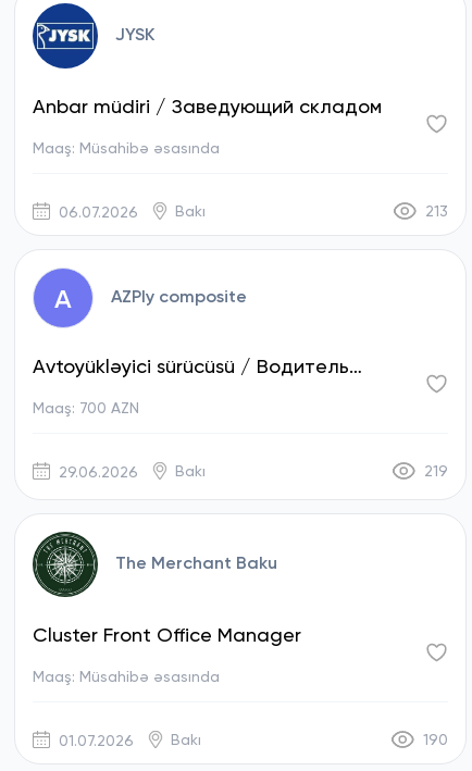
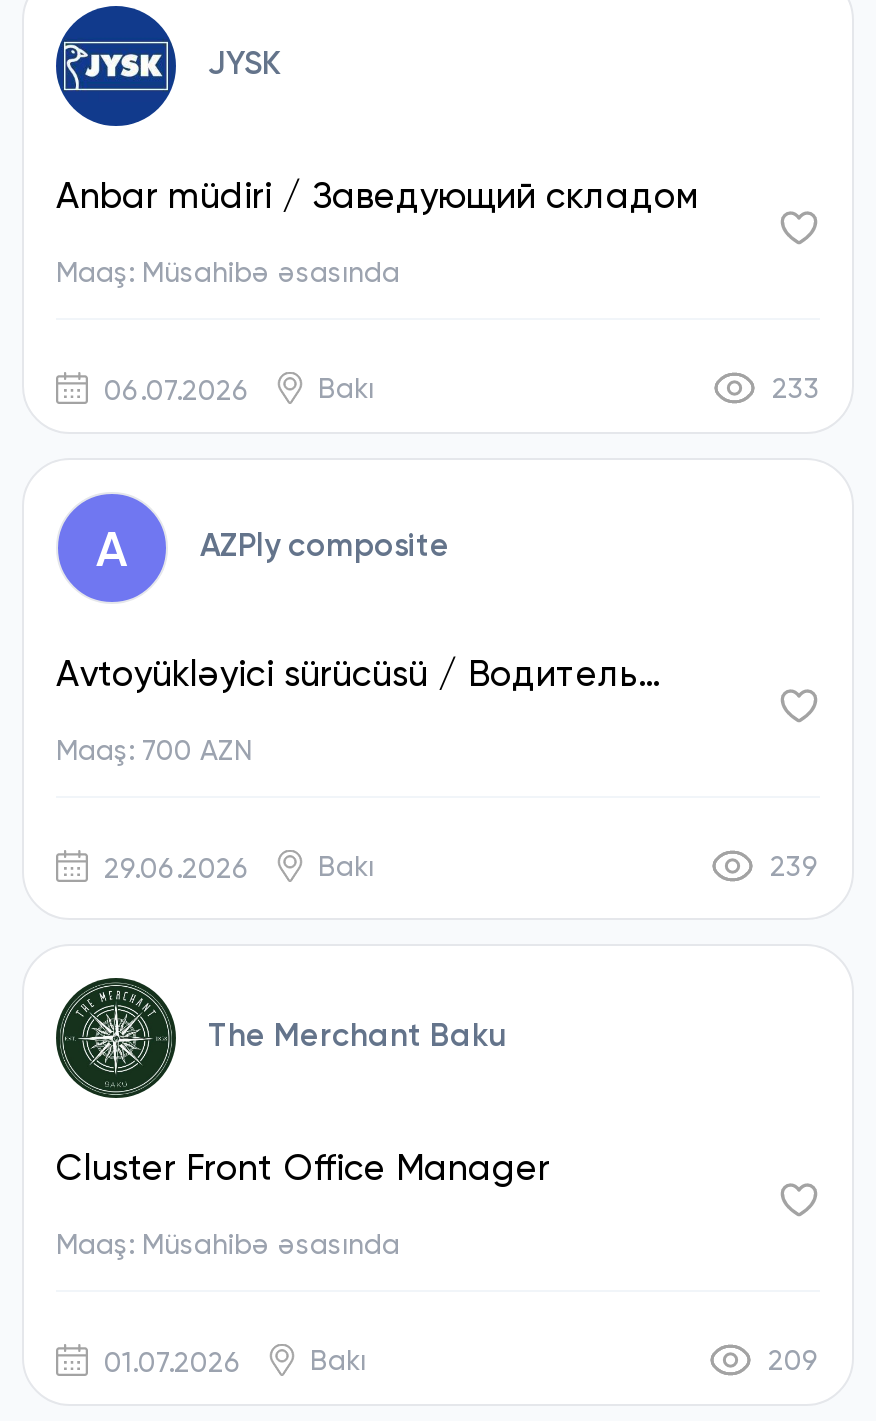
- 213
+ 233

- 219
+ 239

- 190
+ 209
